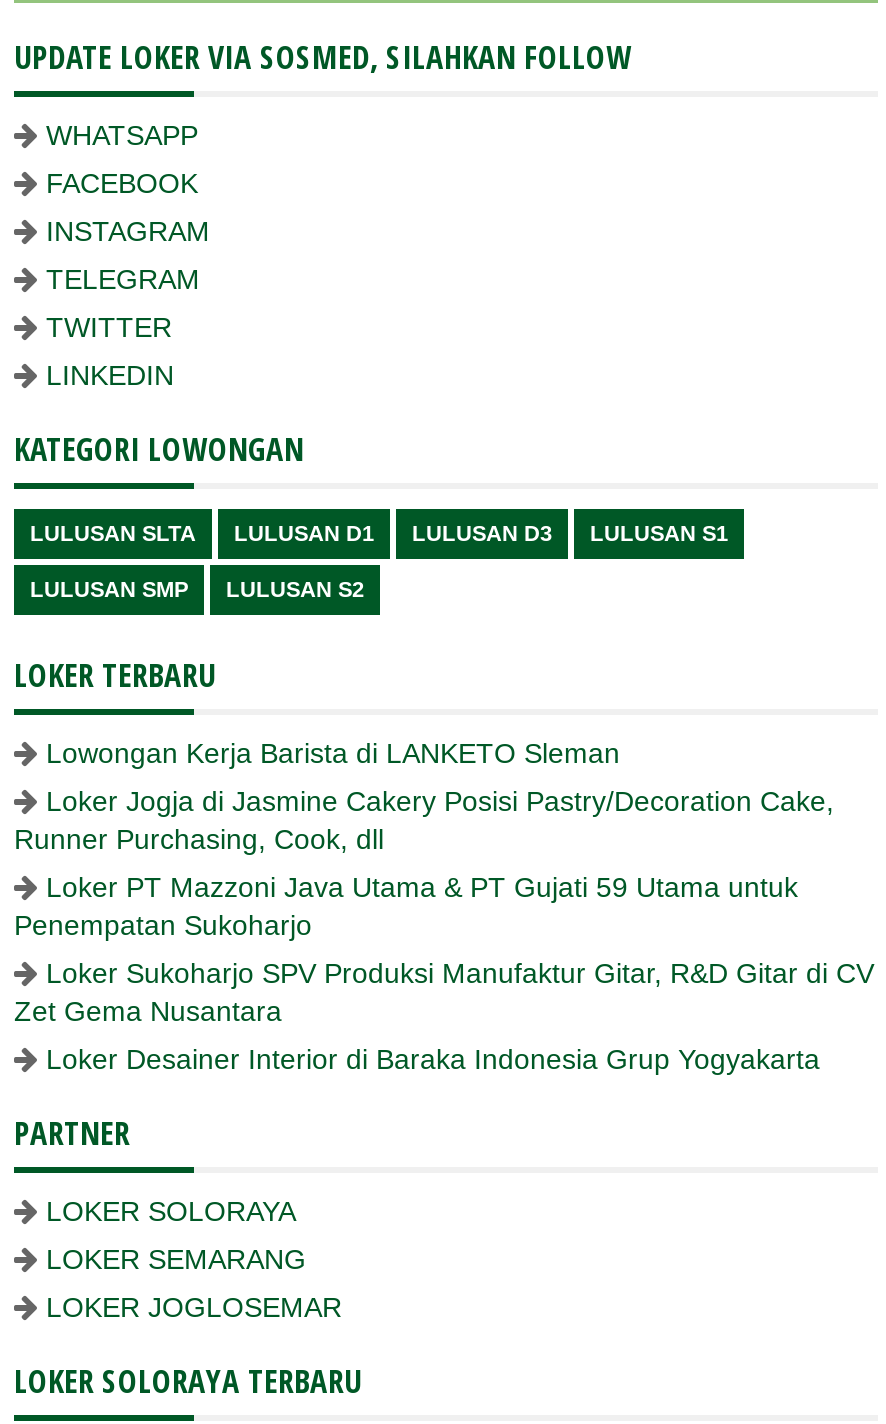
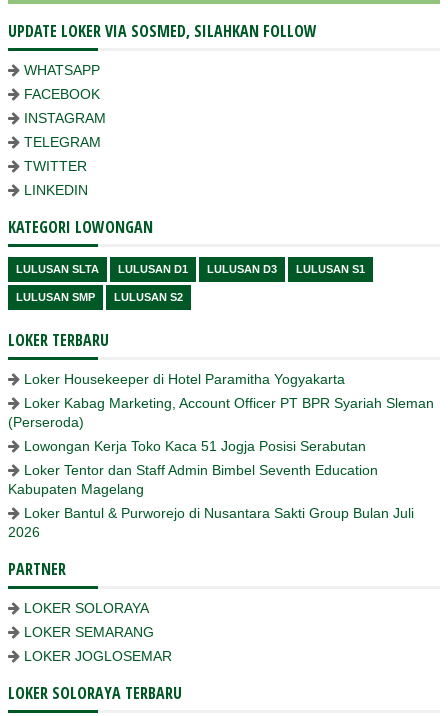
- Lowongan Kerja Barista di LANKETO Sleman
+ Loker Housekeeper di Hotel Paramitha Yogyakarta

- Loker Jogja di Jasmine Cakery Posisi Pastry/Decoration Cake,
- Runner Purchasing, Cook, dll
+ Loker Kabag Marketing, Account Officer PT BPR Syariah Sleman
+ (Perseroda)

- Loker PT Mazzoni Java Utama & PT Gujati 59 Utama untuk
- Penempatan Sukoharjo
+ Lowongan Kerja Toko Kaca 51 Jogja Posisi Serabutan

- Loker Sukoharjo SPV Produksi Manufaktur Gitar, R&D Gitar di CV
- Zet Gema Nusantara
+ Loker Tentor dan Staff Admin Bimbel Seventh Education
+ Kabupaten Magelang

- Loker Desainer Interior di Baraka Indonesia Grup Yogyakarta
+ Loker Bantul & Purworejo di Nusantara Sakti Group Bulan Juli
+ 2026
